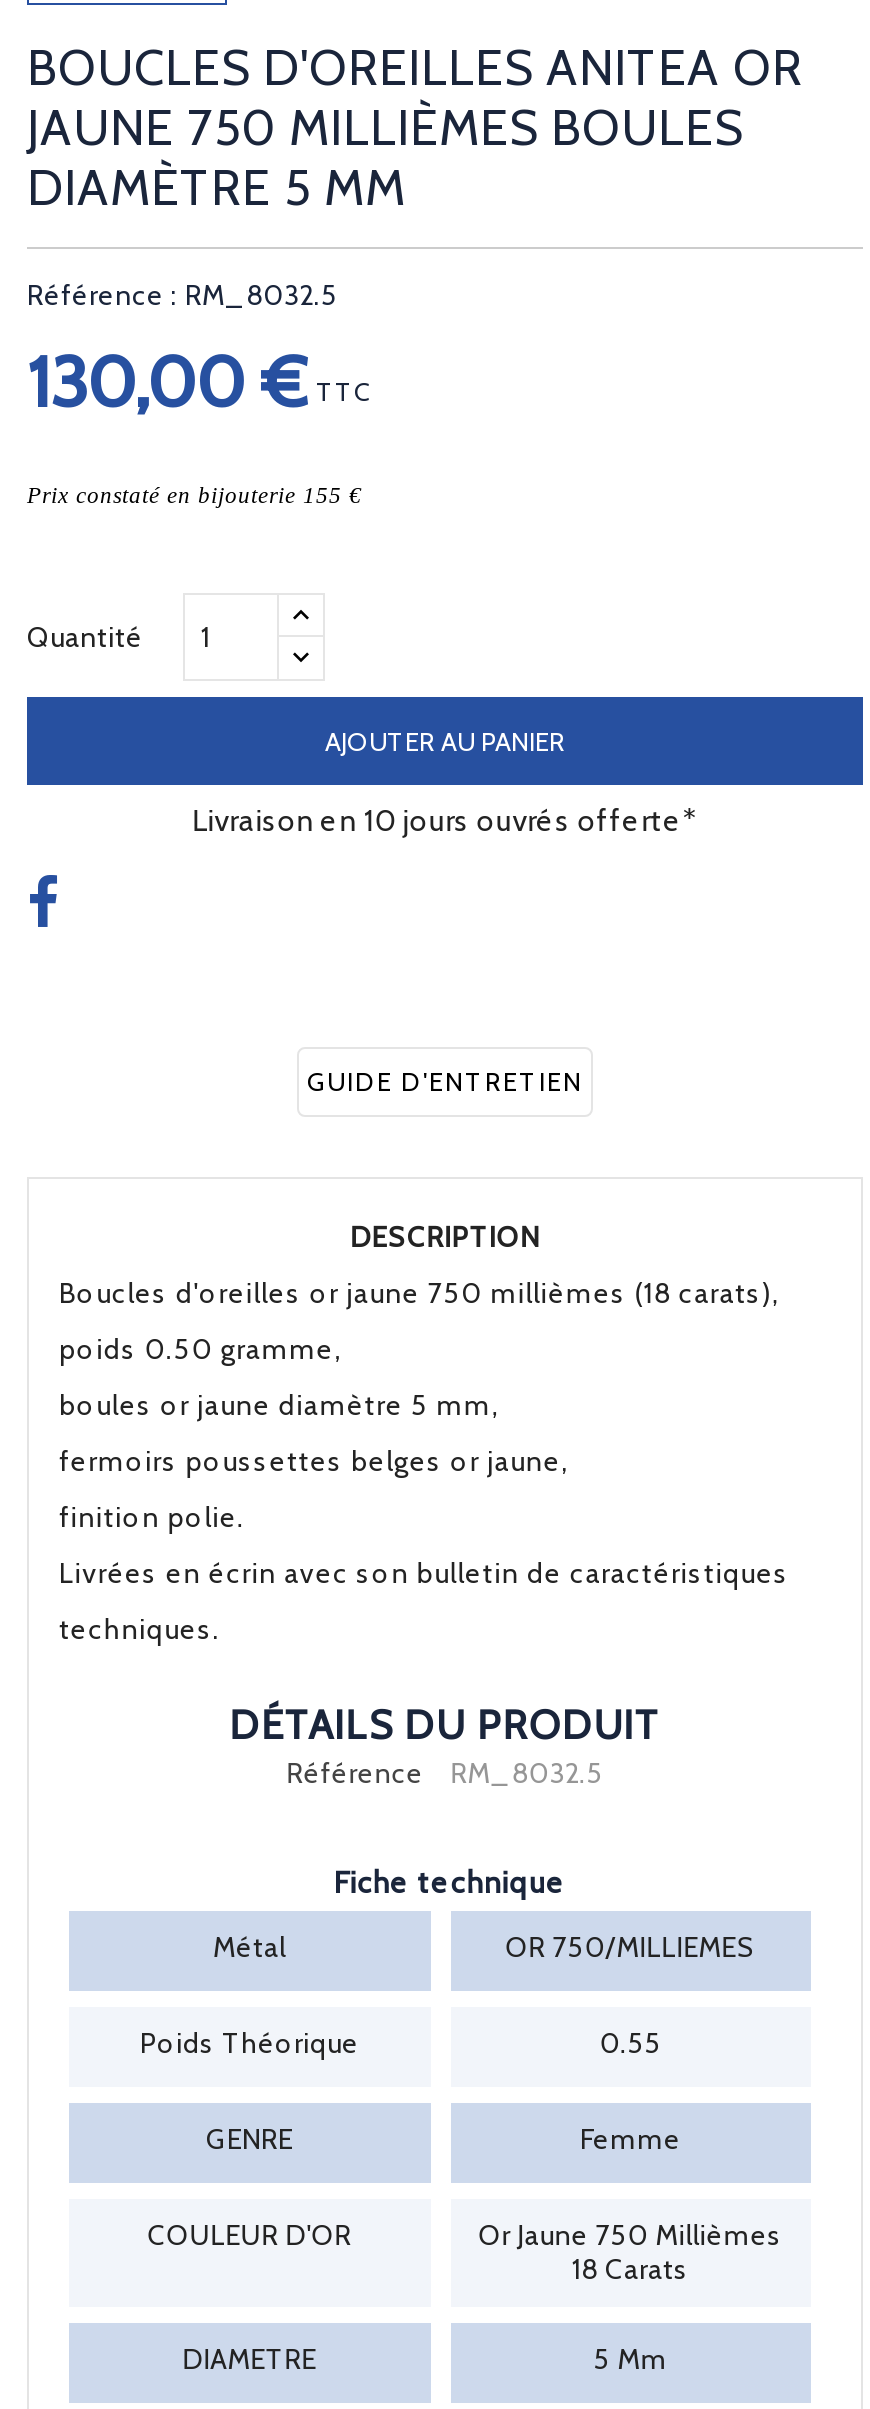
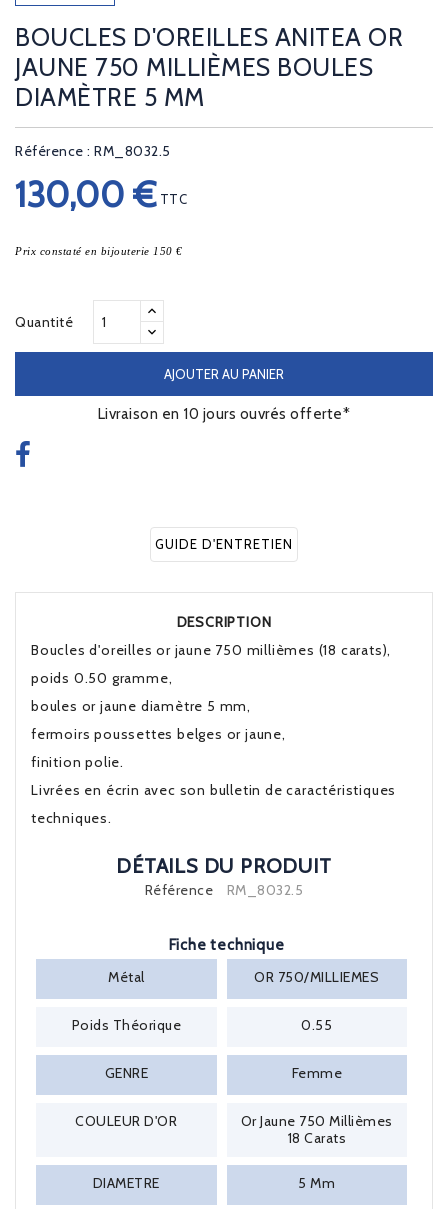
- Prix constaté en bijouterie 155 €
+ Prix constaté en bijouterie 150 €
